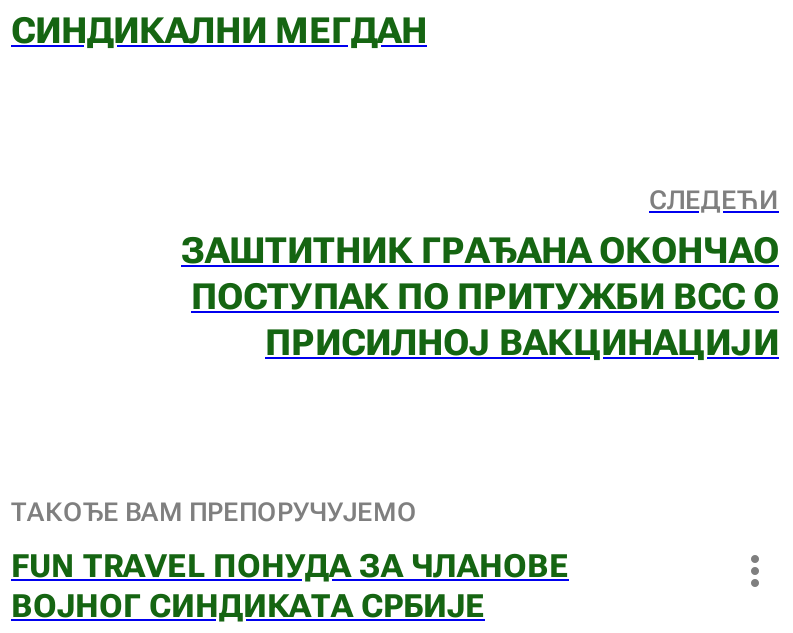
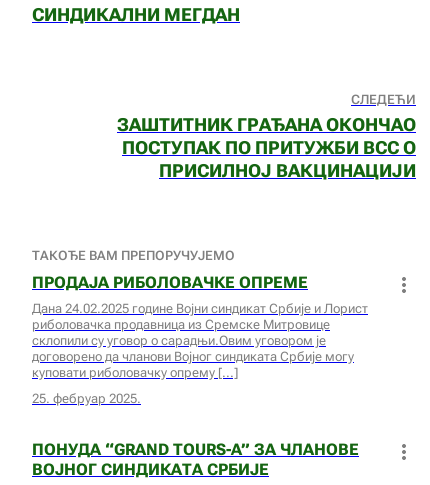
- FUN TRAVEL ПОНУДА ЗА ЧЛАНОВЕ
+ ПРОДАЈА РИБОЛОВАЧКЕ ОПРЕМЕ
+ Дана 24.02.2025 године Војни синдикат Србије и Лорист
+ риболовачка продавница из Сремске Митровице
+ склопили су уговор о сарадњи.Овим уговором је
+ договорено да чланови Војног синдиката Србије могу
+ куповати риболовачку опрему
+ 25. фебруар 2025.
+ ПОНУДА “GRAND TOURS-A” ЗА ЧЛАНОВЕ
